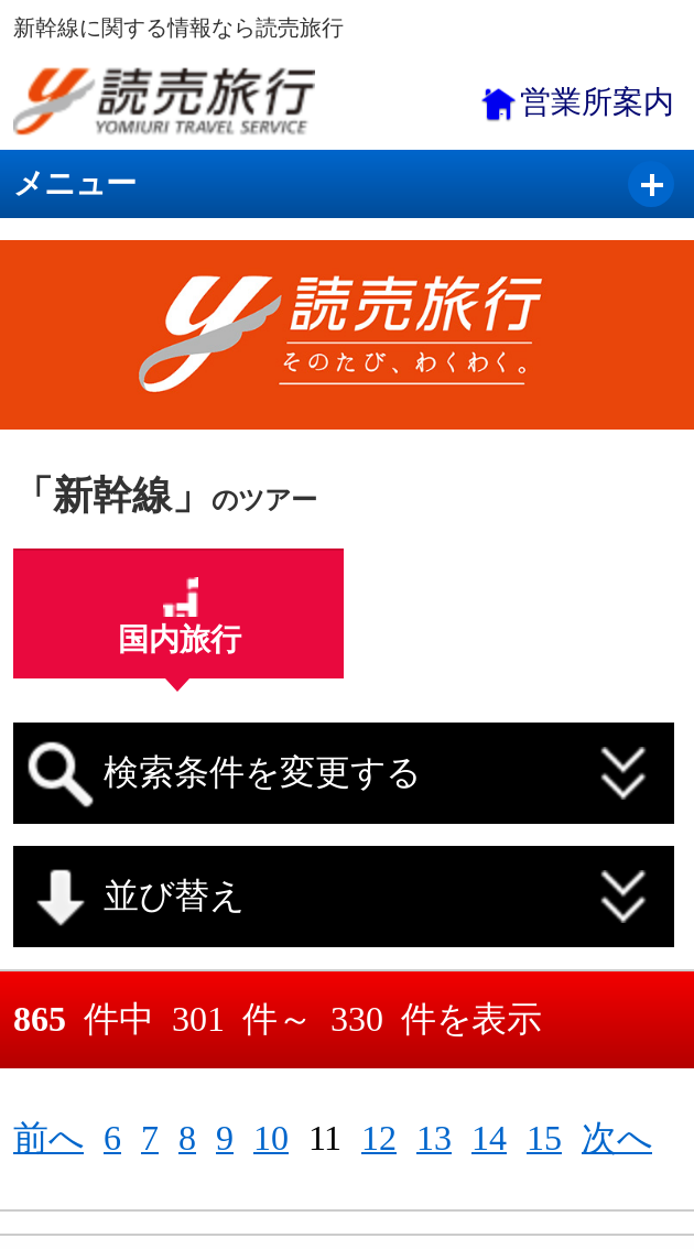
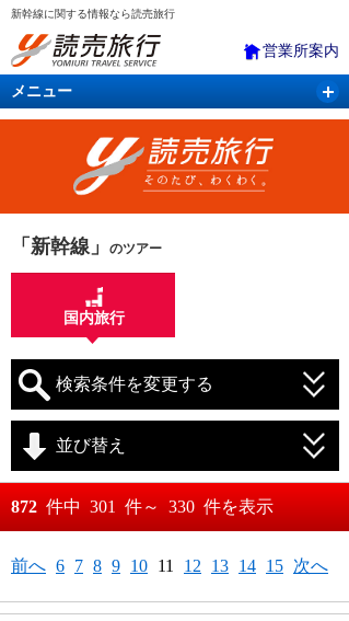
- 865 件中 301 件～ 330 件を表示
+ 872 件中 301 件～ 330 件を表示
